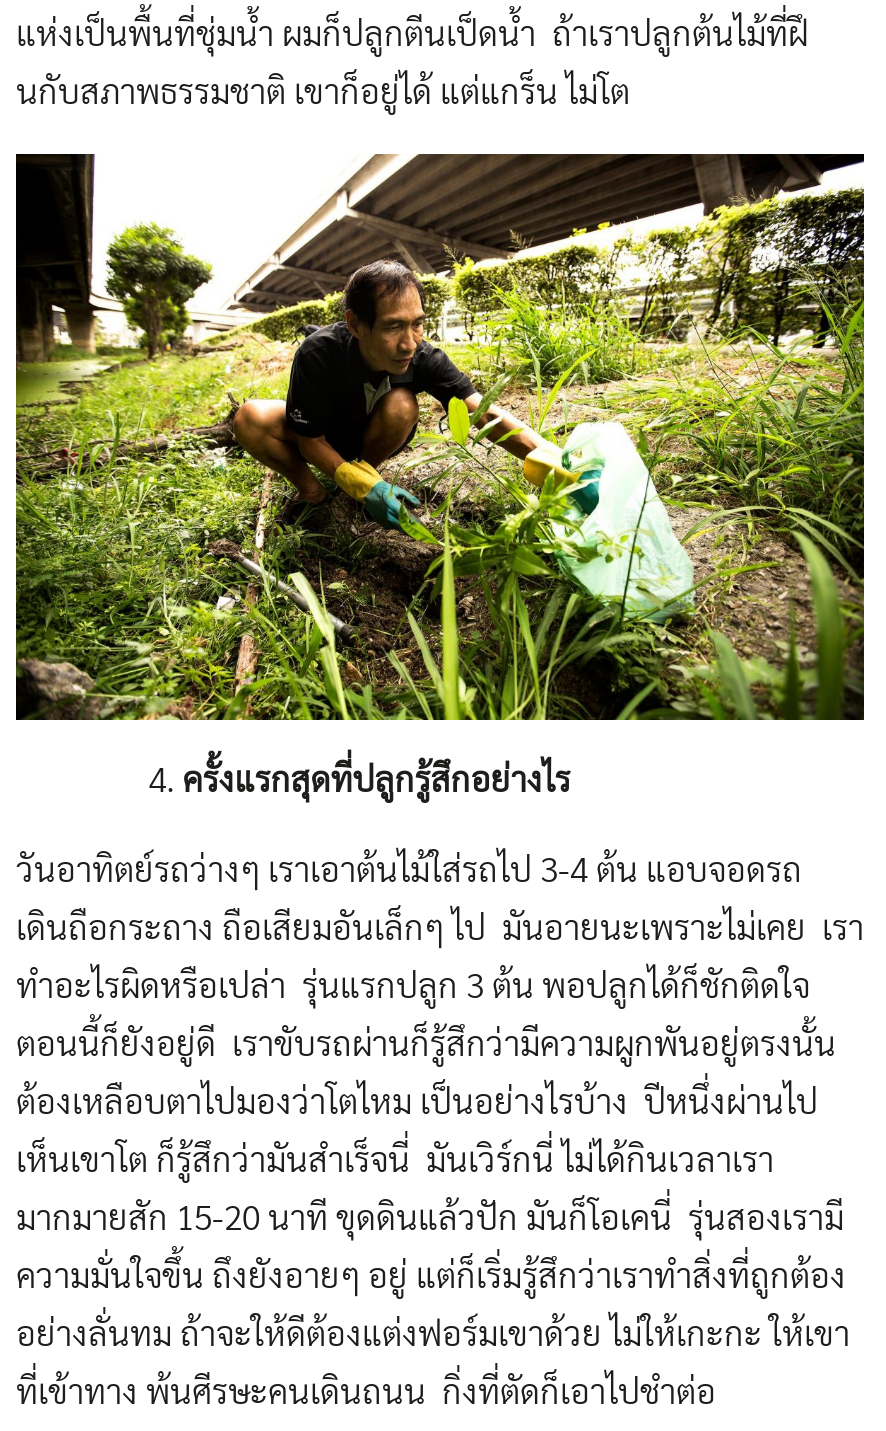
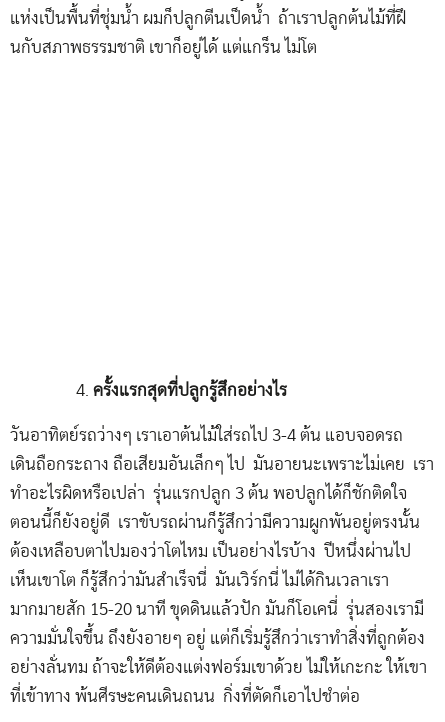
- [image]
